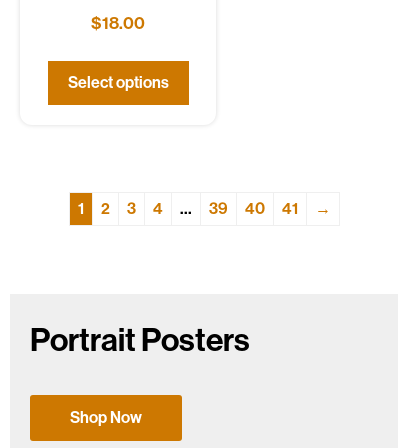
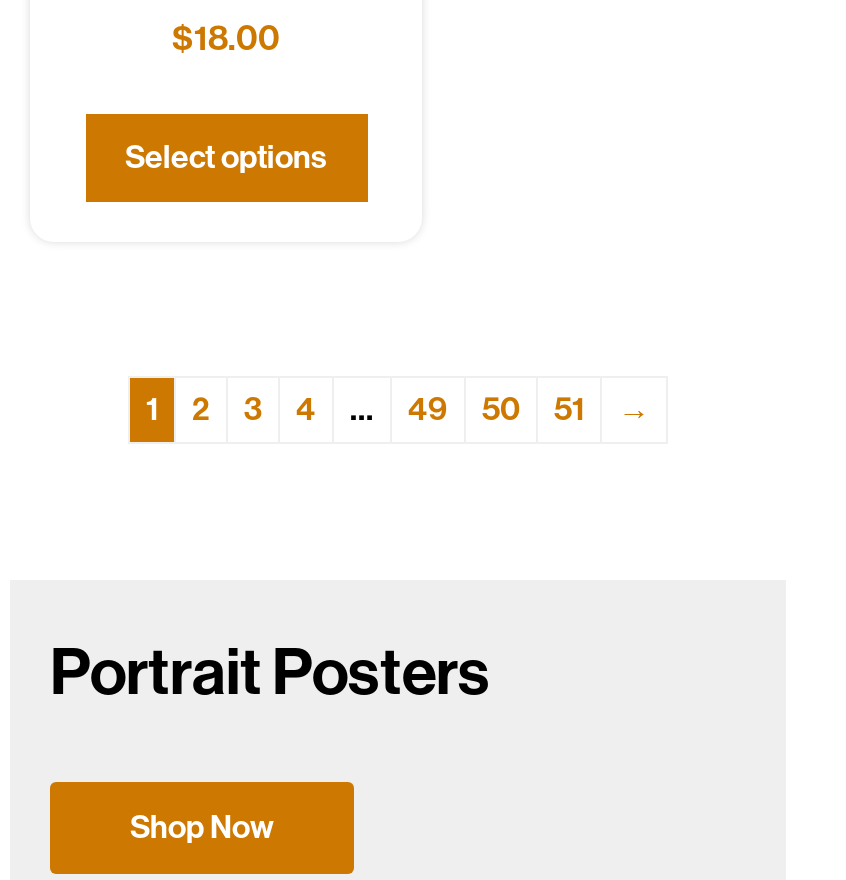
- 39
+ 49

- 40
+ 50

- 41
+ 51
